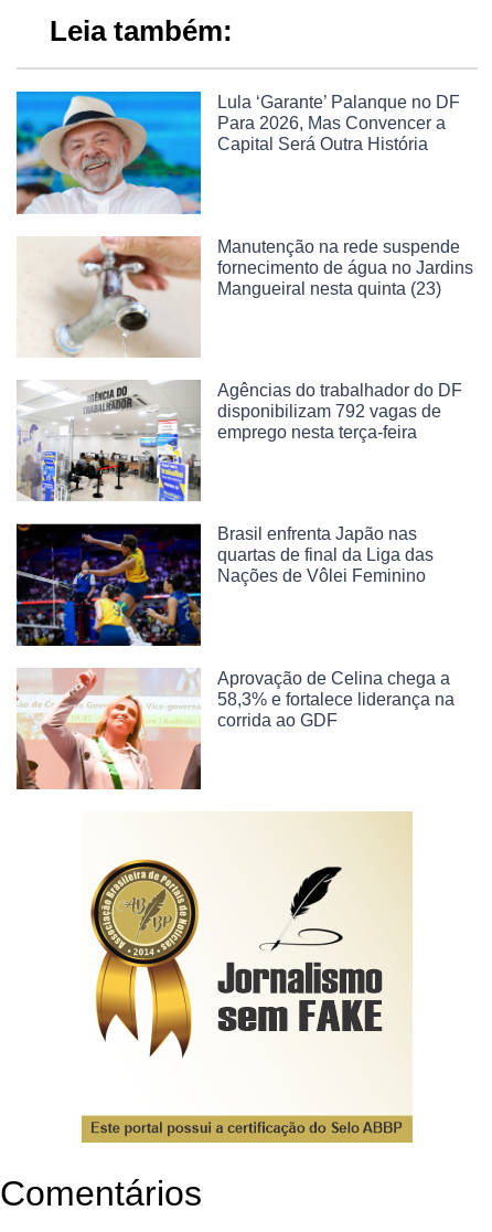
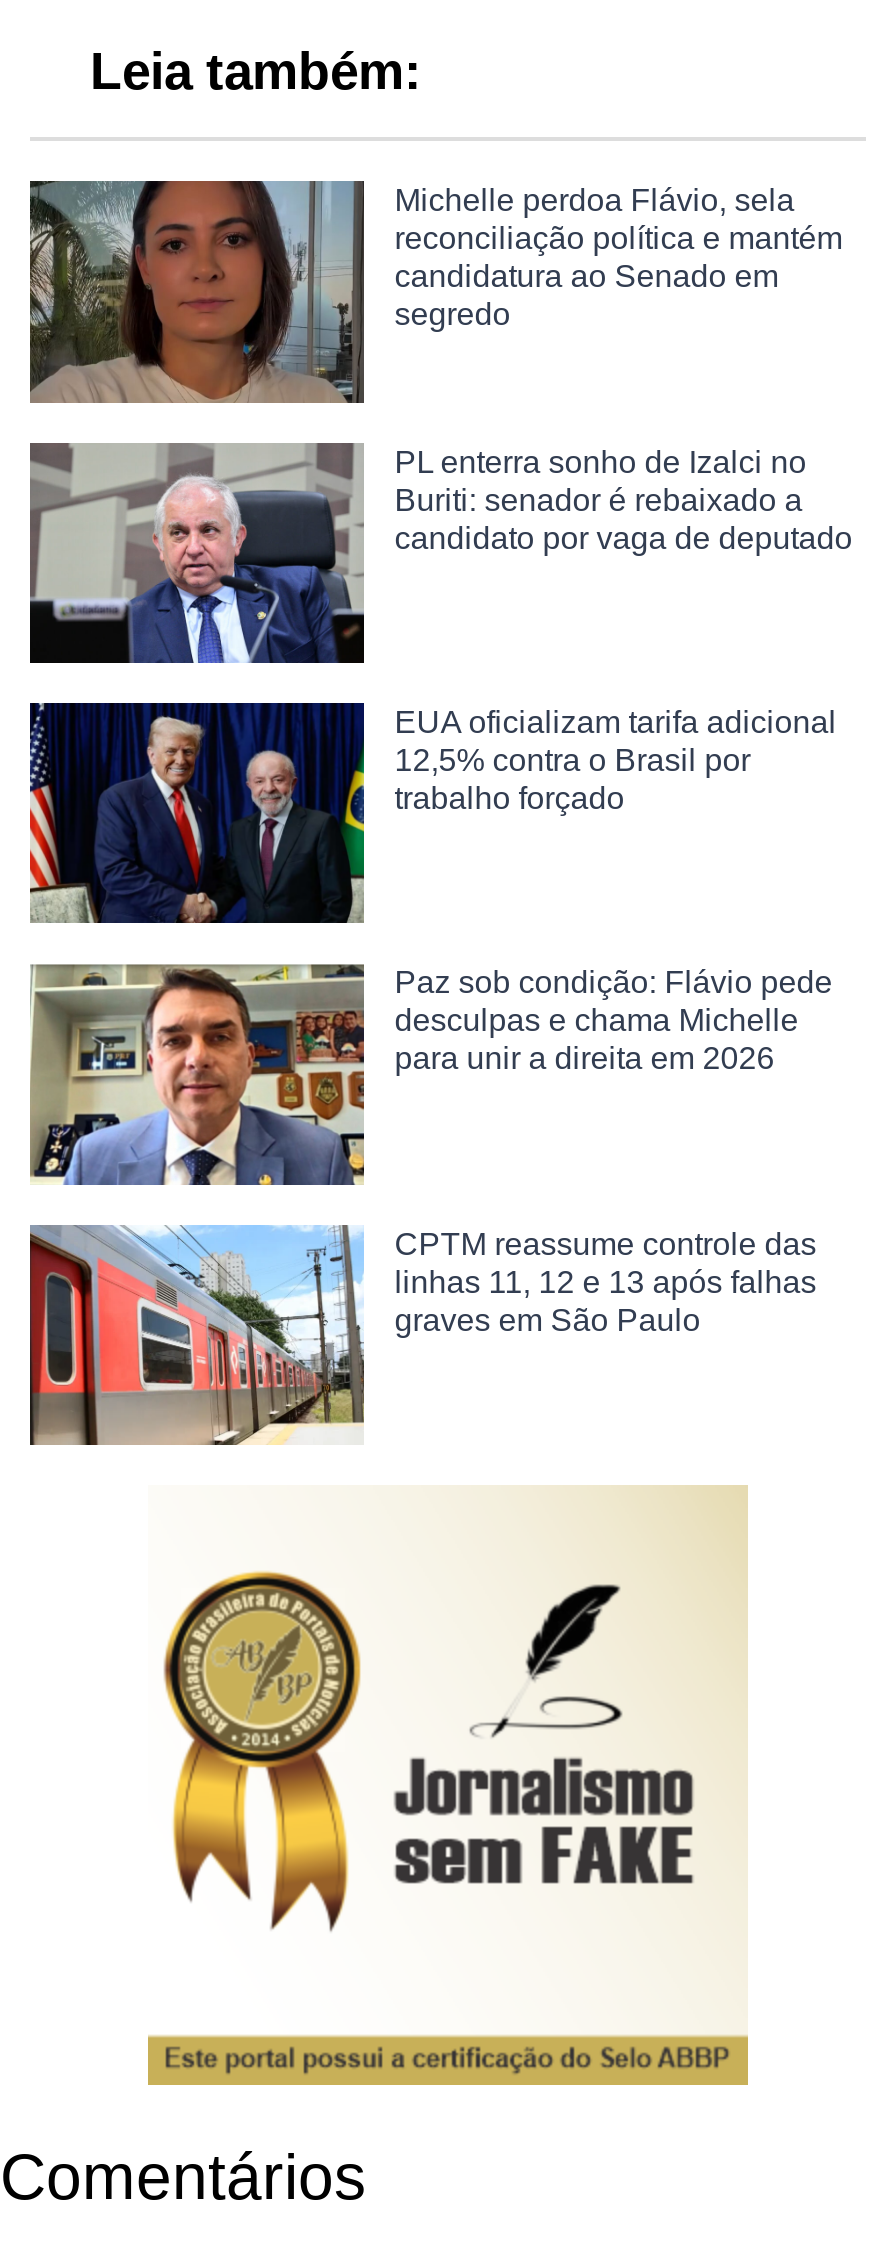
- [image]
- Lula ‘Garante’ Palanque no DF
- Para 2026, Mas Convencer a
- Capital Será Outra História
+ [image]
+ Michelle perdoa Flávio, sela
+ reconciliação política e mantém
+ candidatura ao Senado em
+ segredo

- [image]
- Manutenção na rede suspende
- fornecimento de água no Jardins
- Mangueiral nesta quinta (23)
+ [image]
+ PL enterra sonho de Izalci no
+ Buriti: senador é rebaixado a
+ candidato por vaga de deputado

- [image]
- Agências do trabalhador do DF
- disponibilizam 792 vagas de
- emprego nesta terça-feira
+ [image]
+ EUA oficializam tarifa adicional
+ 12,5% contra o Brasil por
+ trabalho forçado

- [image]
- Brasil enfrenta Japão nas
- quartas de final da Liga das
- Nações de Vôlei Feminino
+ [image]
+ Paz sob condição: Flávio pede
+ desculpas e chama Michelle
+ para unir a direita em 2026

- [image]
- Aprovação de Celina chega a
- 58,3% e fortalece liderança na
- corrida ao GDF
+ [image]
+ CPTM reassume controle das
+ linhas 11, 12 e 13 após falhas
+ graves em São Paulo
